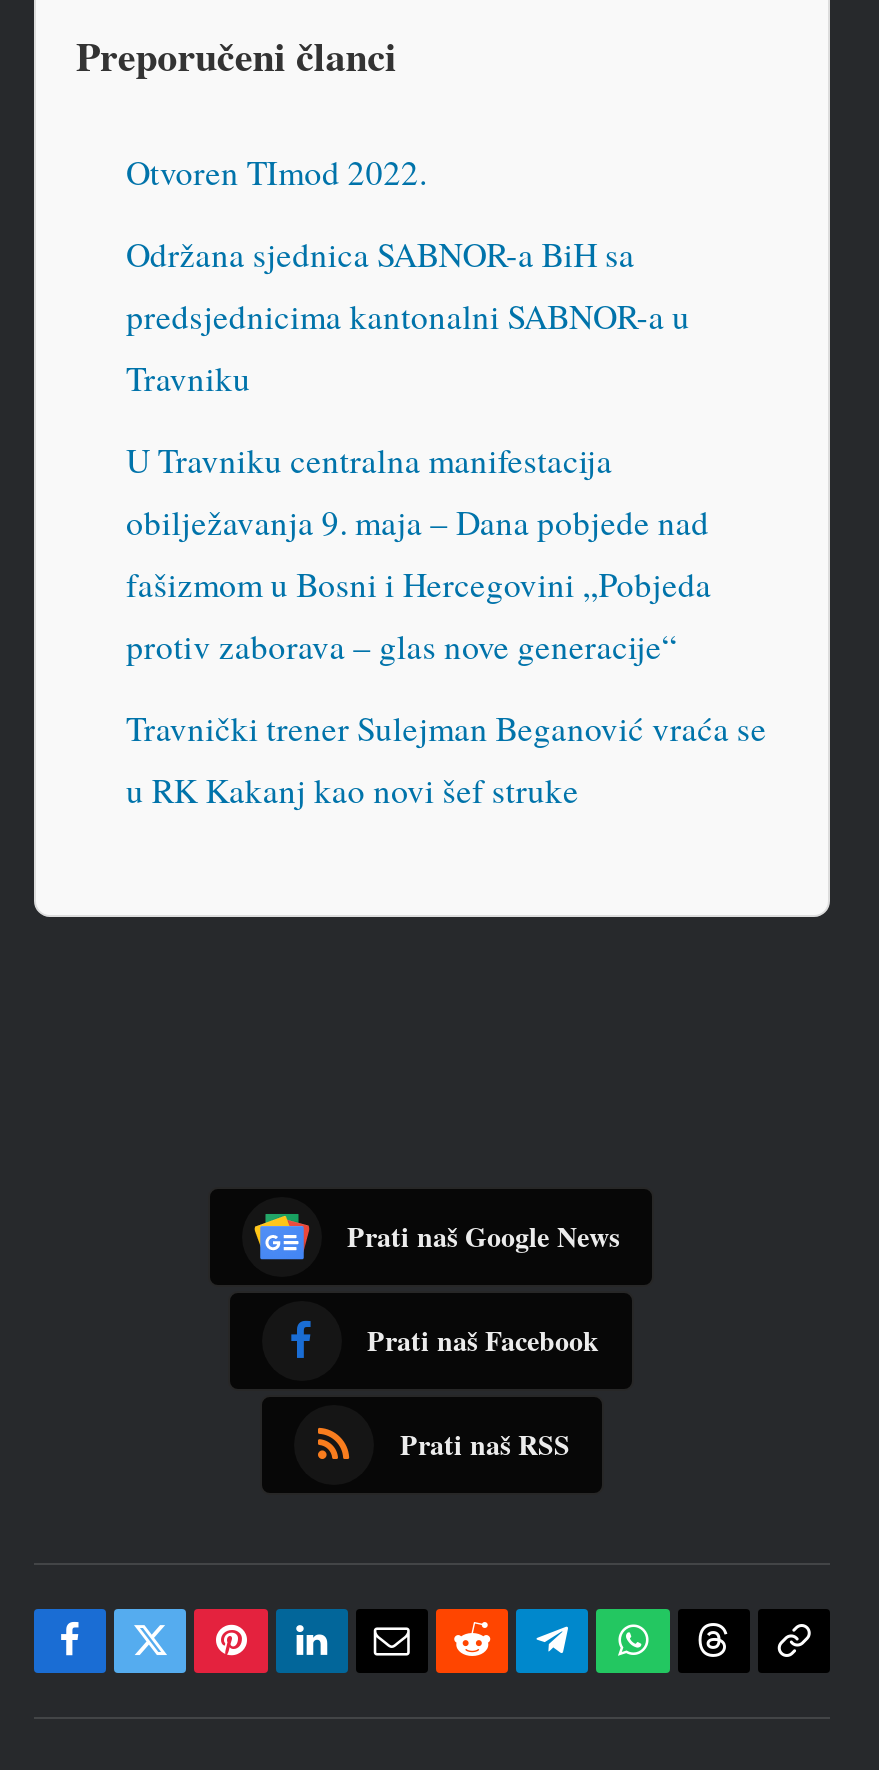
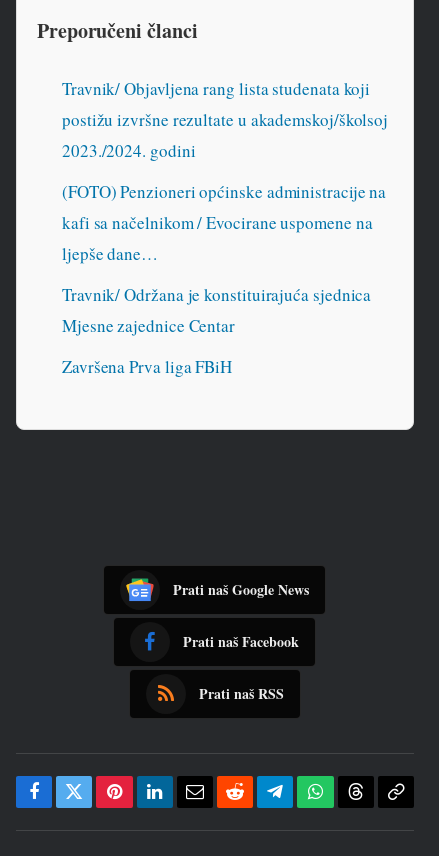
- Otvoren TImod 2022.
+ Travnik/ Objavljena rang lista studenata koji
+ postižu izvršne rezultate u akademskoj/školsoj
+ 2023./2024. godini

- Održana sjednica SABNOR-a BiH sa
- predsjednicima kantonalni SABNOR-a u
- Travniku
+ (FOTO) Penzioneri općinske administracije na
+ kafi sa načelnikom / Evocirane uspomene na
+ ljepše dane…

- U Travniku centralna manifestacija
- obilježavanja 9. maja – Dana pobjede nad
- fašizmom u Bosni i Hercegovini „Pobjeda
- protiv zaborava – glas nove generacije“
+ Travnik/ Održana je konstituirajuća sjednica
+ Mjesne zajednice Centar

- Travnički trener Sulejman Beganović vraća se
- u RK Kakanj kao novi šef struke
+ Završena Prva liga FBiH
